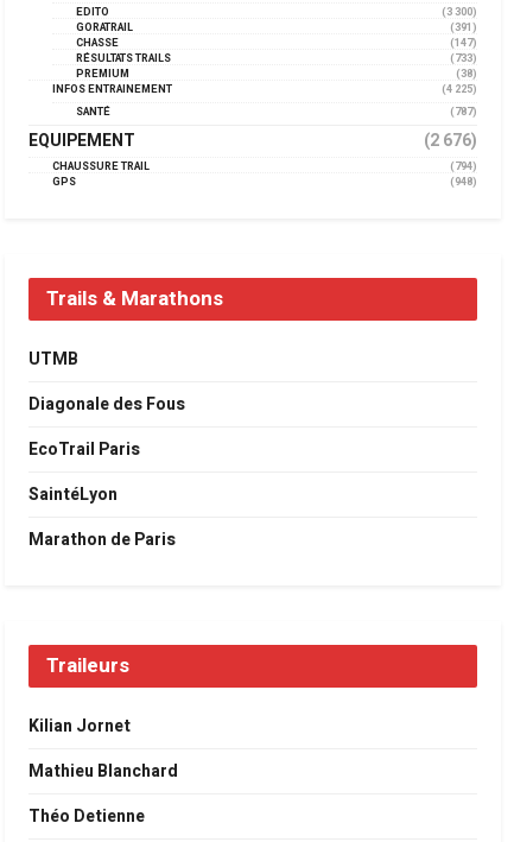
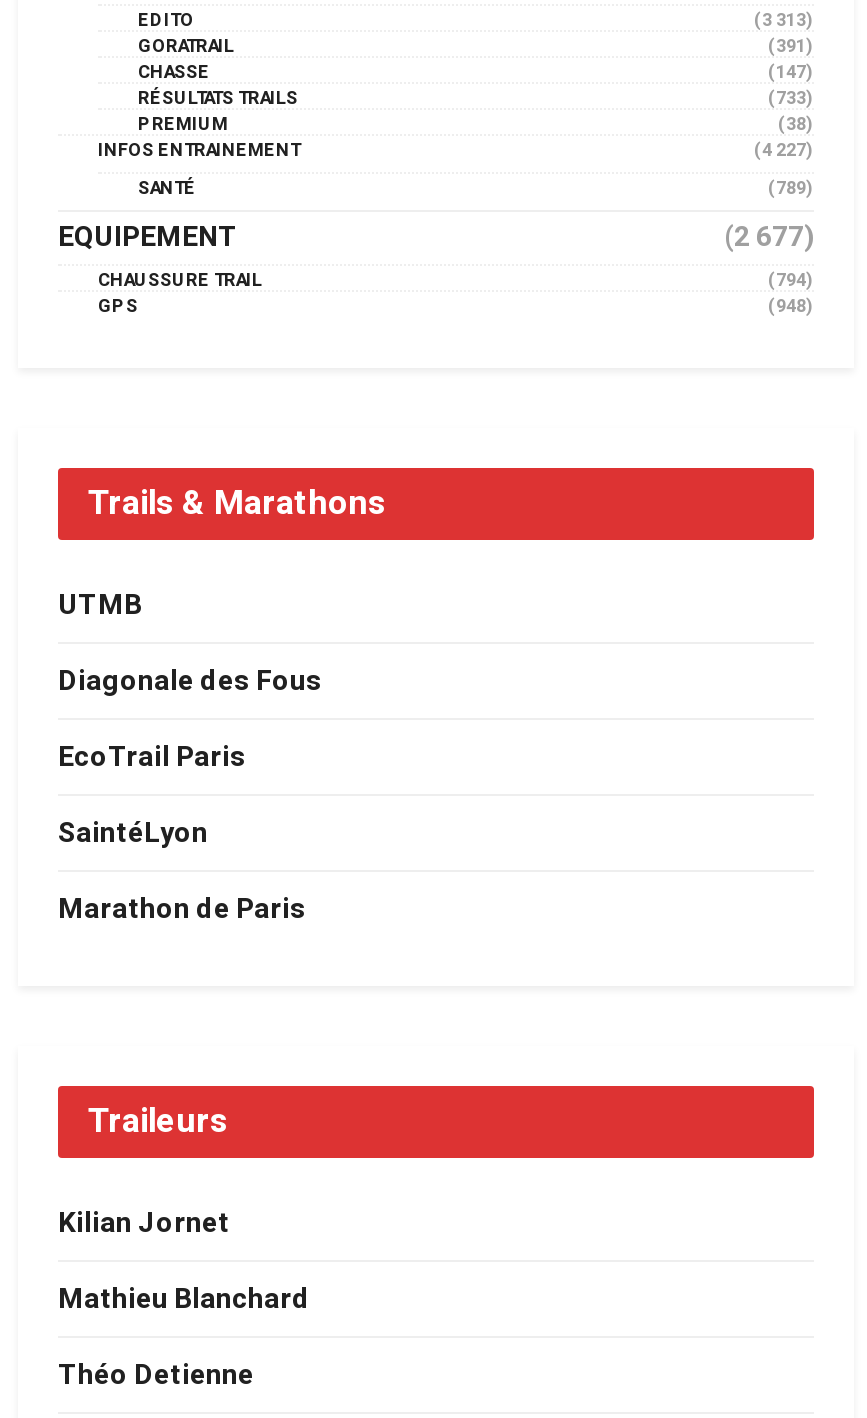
- (3 300)
+ (3 313)

- (4 225)
+ (4 227)

- (787)
+ (789)

- (2 676)
+ (2 677)
